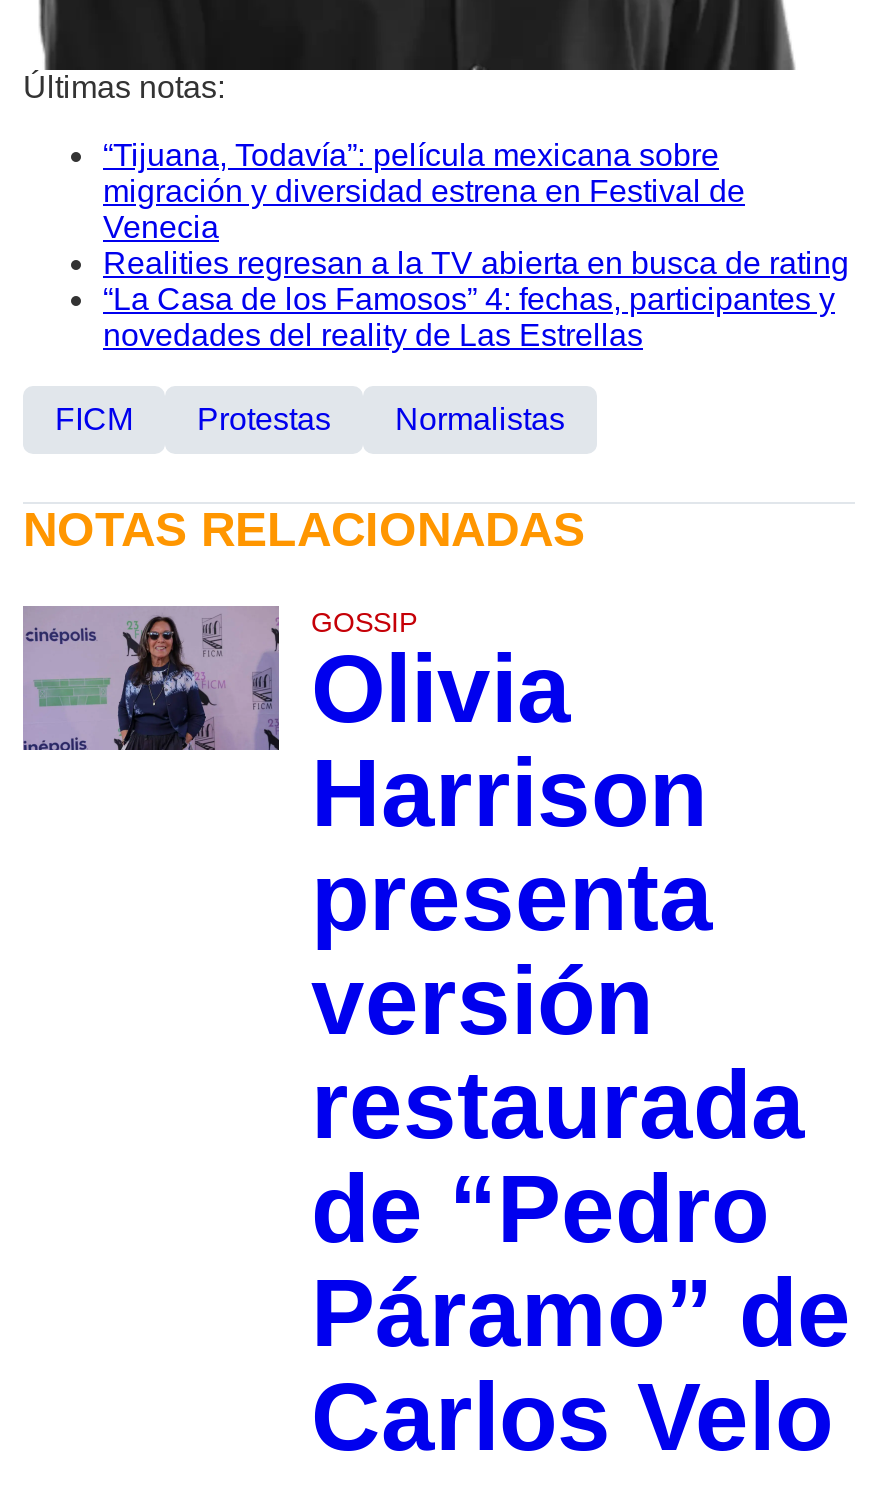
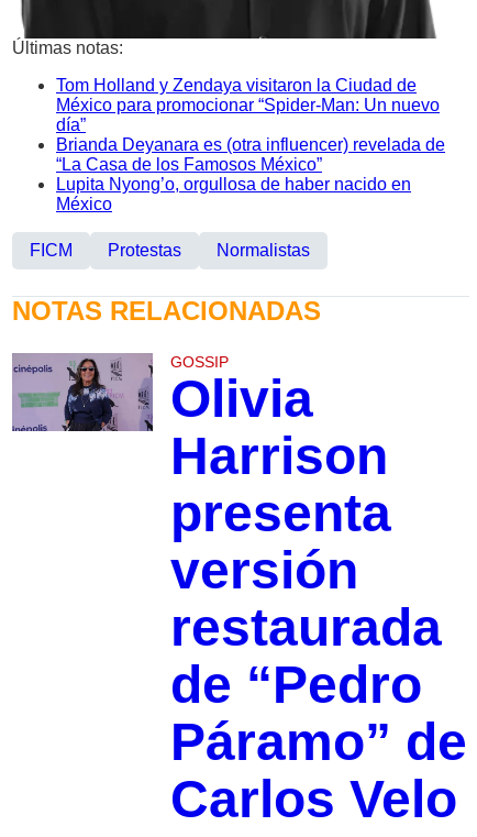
- “Tijuana, Todavía”: película mexicana sobre
- migración y diversidad estrena en Festival de
- Venecia
- Realities regresan a la TV abierta en busca de rating
- “La Casa de los Famosos” 4: fechas, participantes y
- novedades del reality de Las Estrellas
+ Tom Holland y Zendaya visitaron la Ciudad de
+ México para promocionar “Spider-Man: Un nuevo
+ día”
+ Brianda Deyanara es (otra influencer) revelada de
+ “La Casa de los Famosos México”
+ Lupita Nyong’o, orgullosa de haber nacido en
+ México
